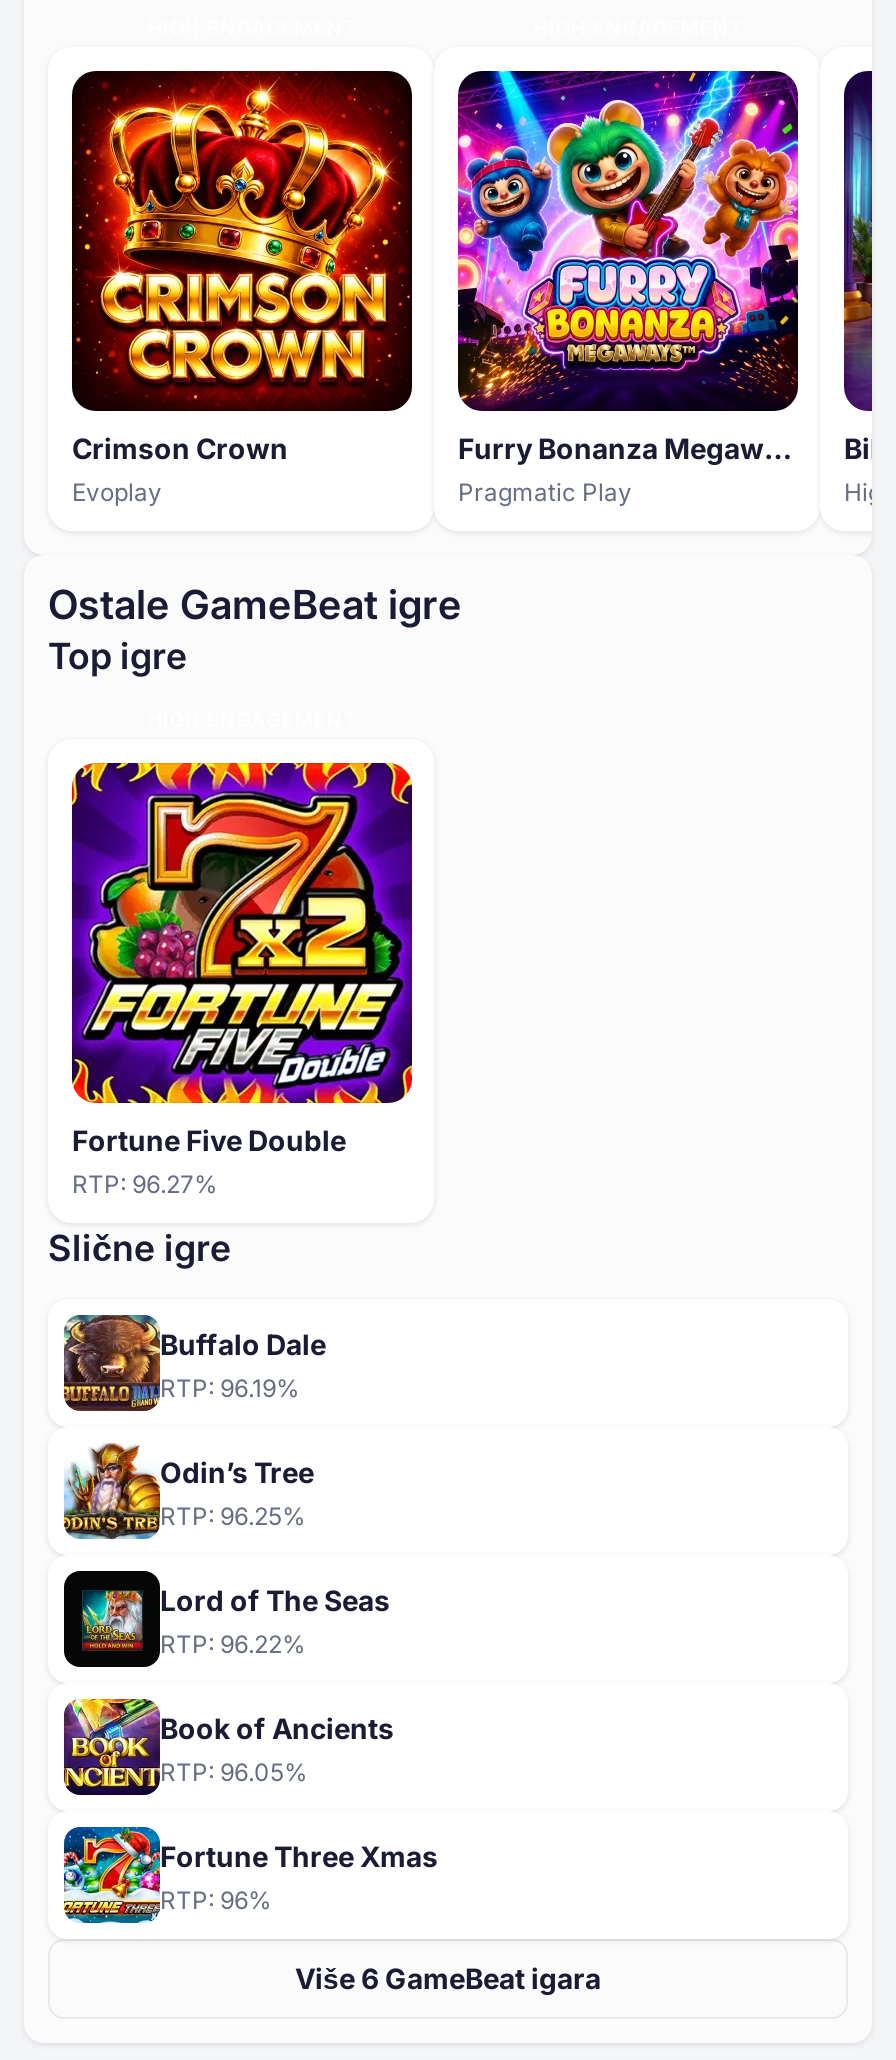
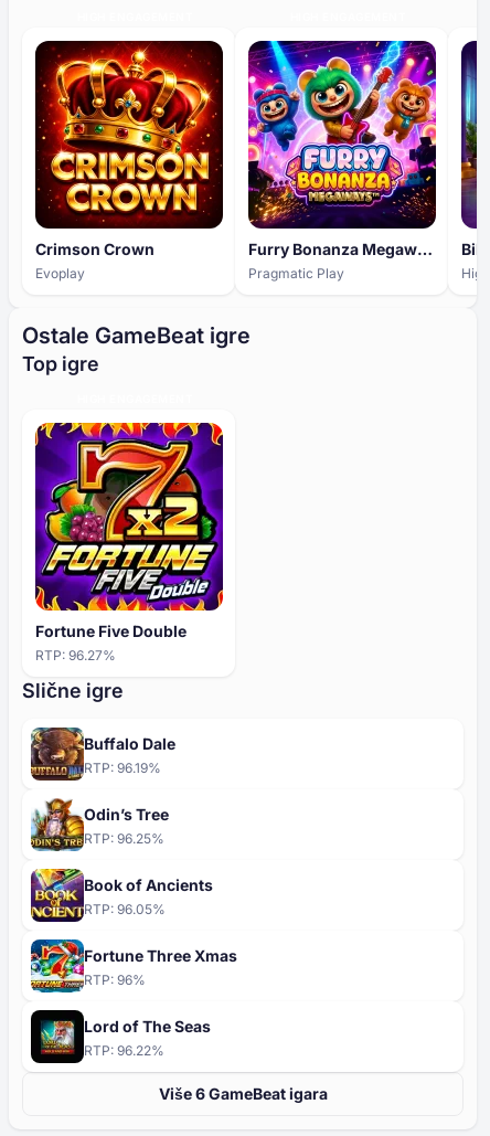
moved down: [image] | Lord of The Seas | RTP: 96.22%

moved up: [image] | Book of Ancients | RTP: 96.05% | Fortune Three Xmas | RTP: 96%
